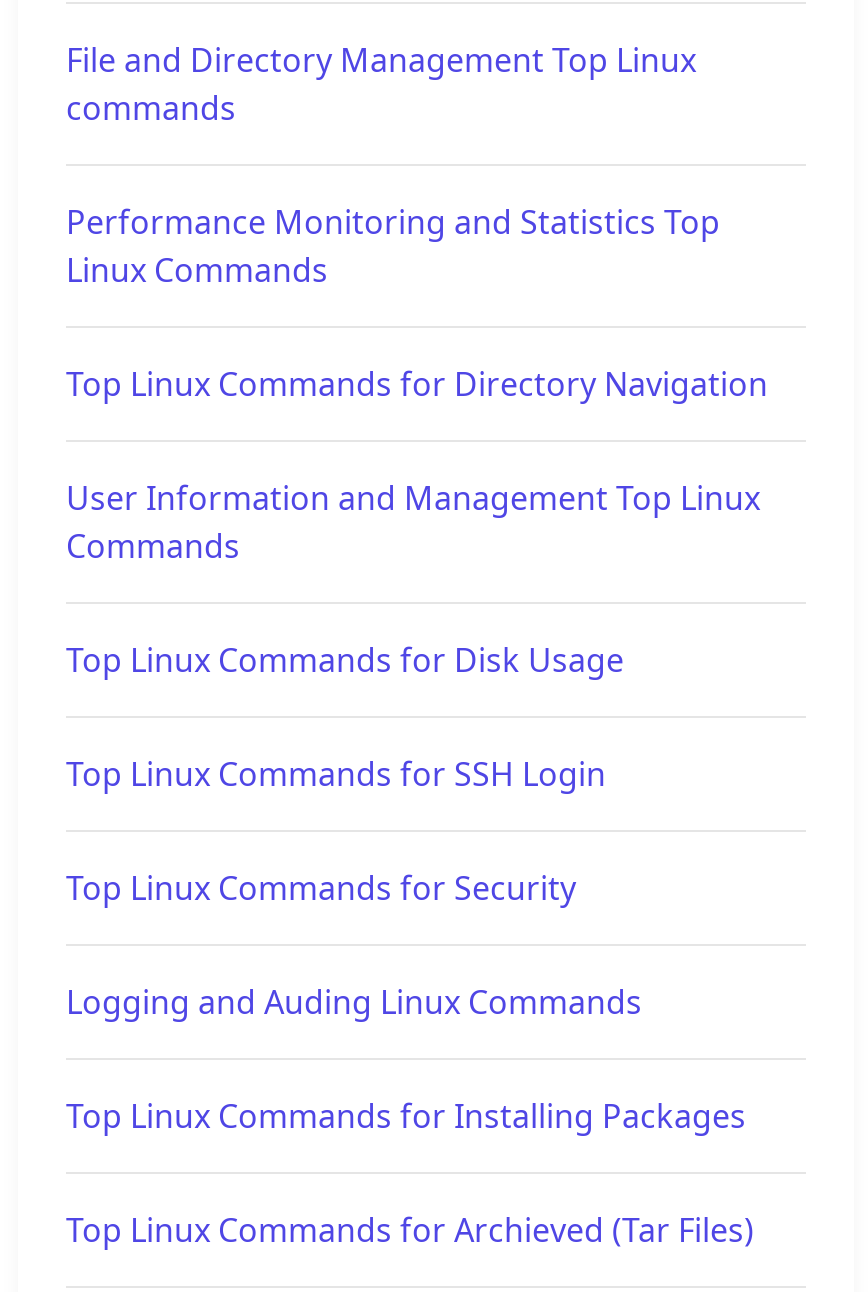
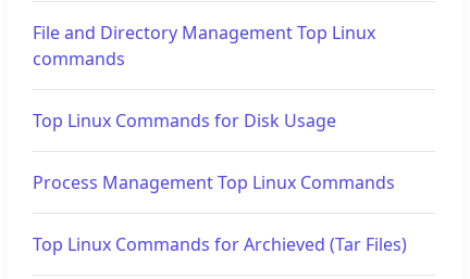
- Performance Monitoring and Statistics Top
- Linux Commands
- Top Linux Commands for Directory Navigation
- User Information and Management Top Linux
- Commands

- Top Linux Commands for SSH Login
- Top Linux Commands for Security
- Logging and Auding Linux Commands
- Top Linux Commands for Installing Packages
+ Process Management Top Linux Commands
